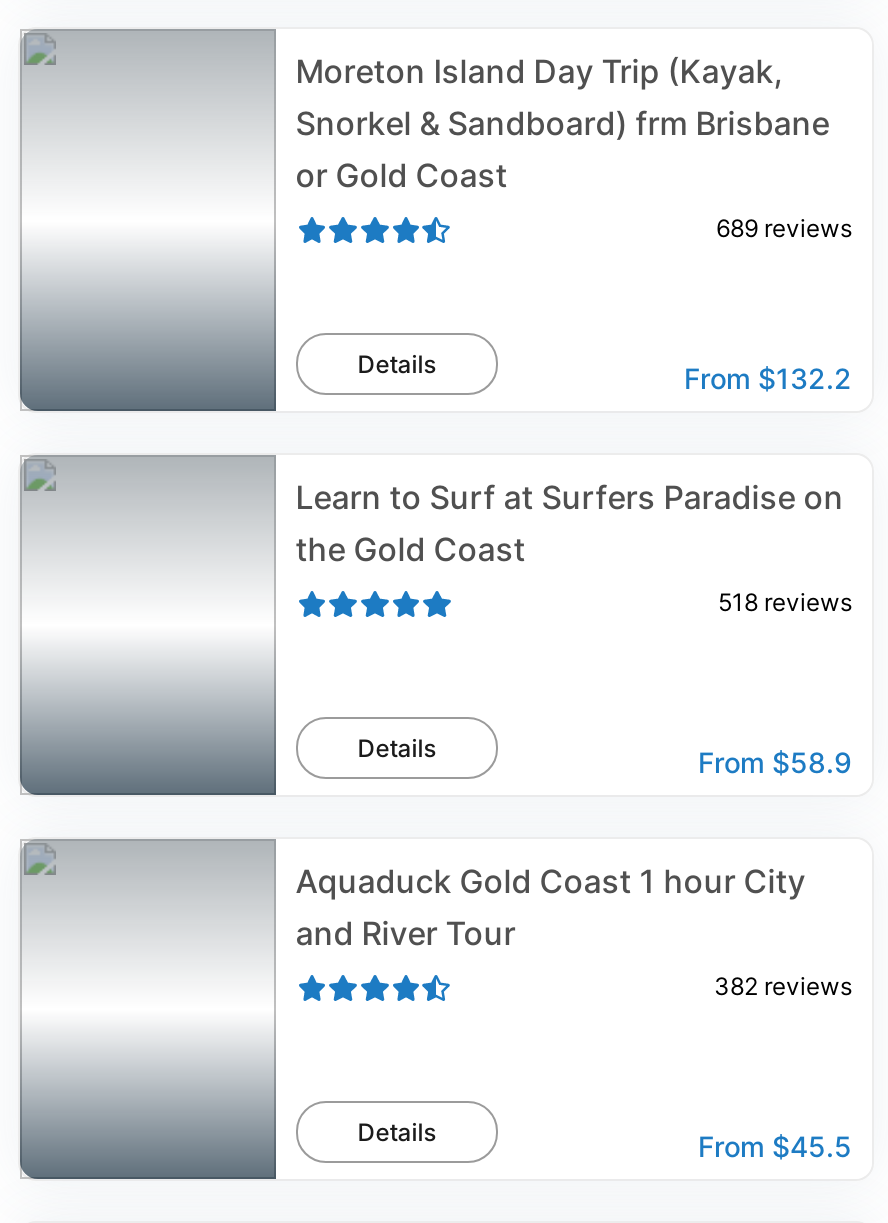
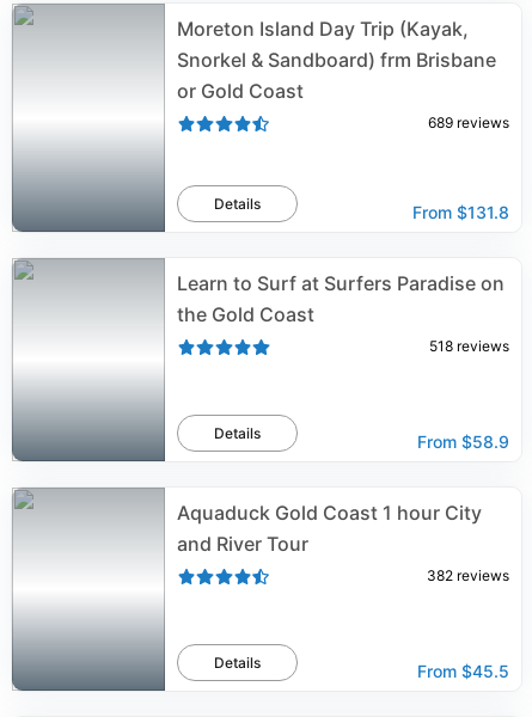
- From $132.2
+ From $131.8
